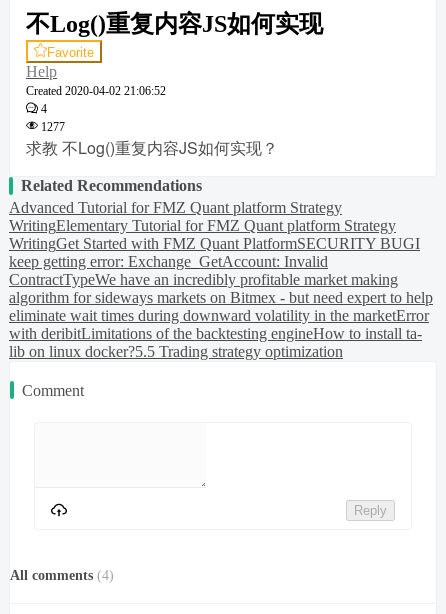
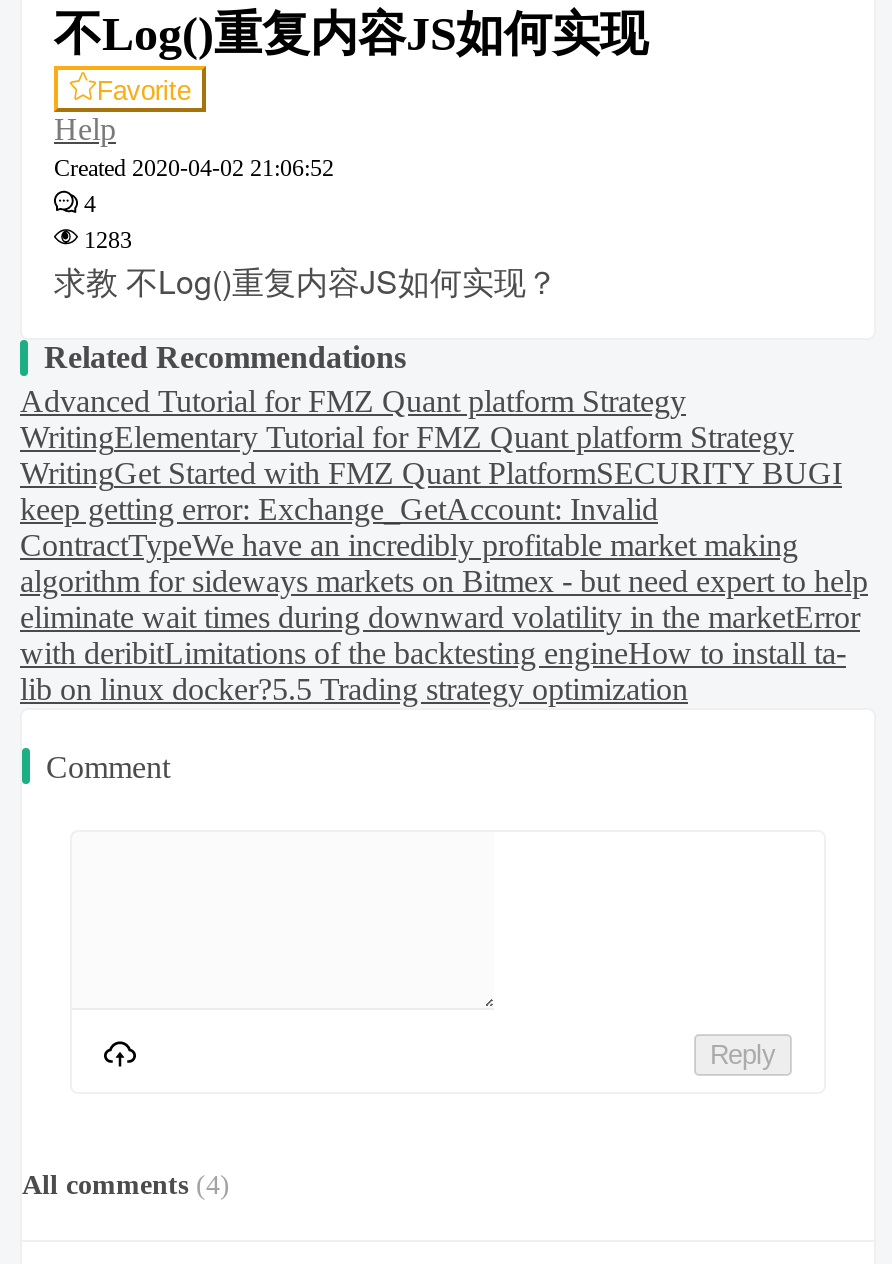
- 1277
+ 1283
